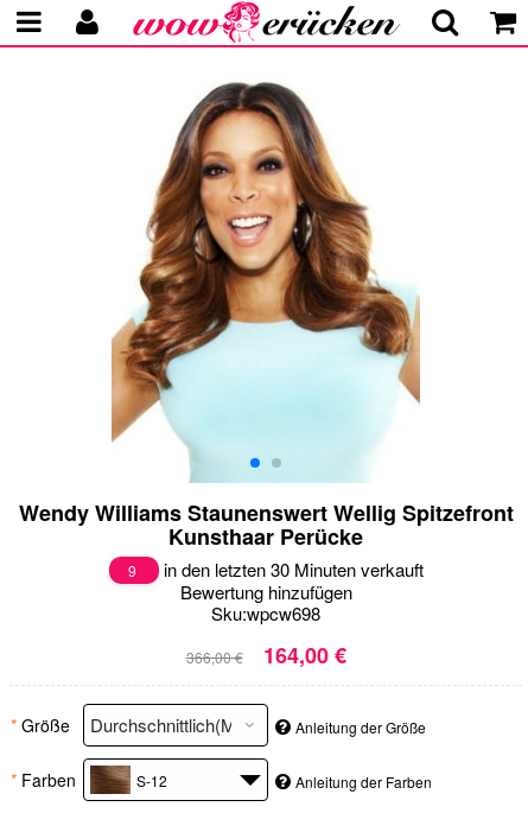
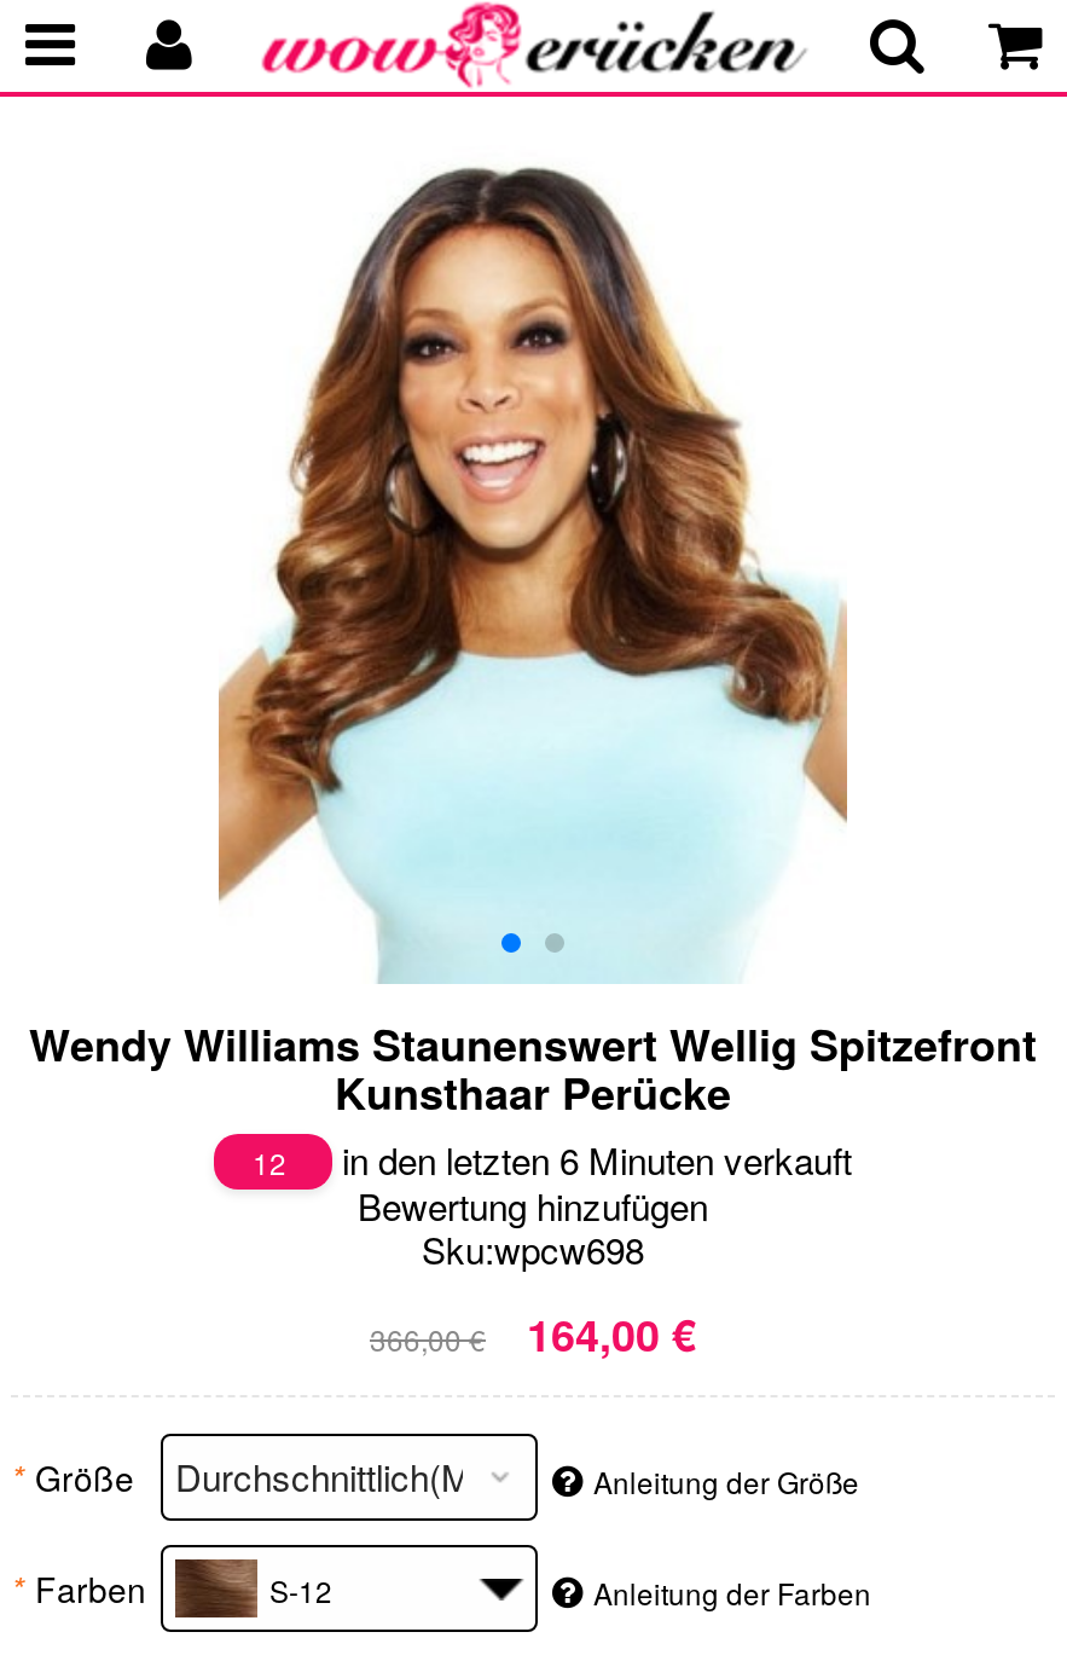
- 9
+ 12

- in den letzten 30 Minuten verkauft
+ in den letzten 6 Minuten verkauft
